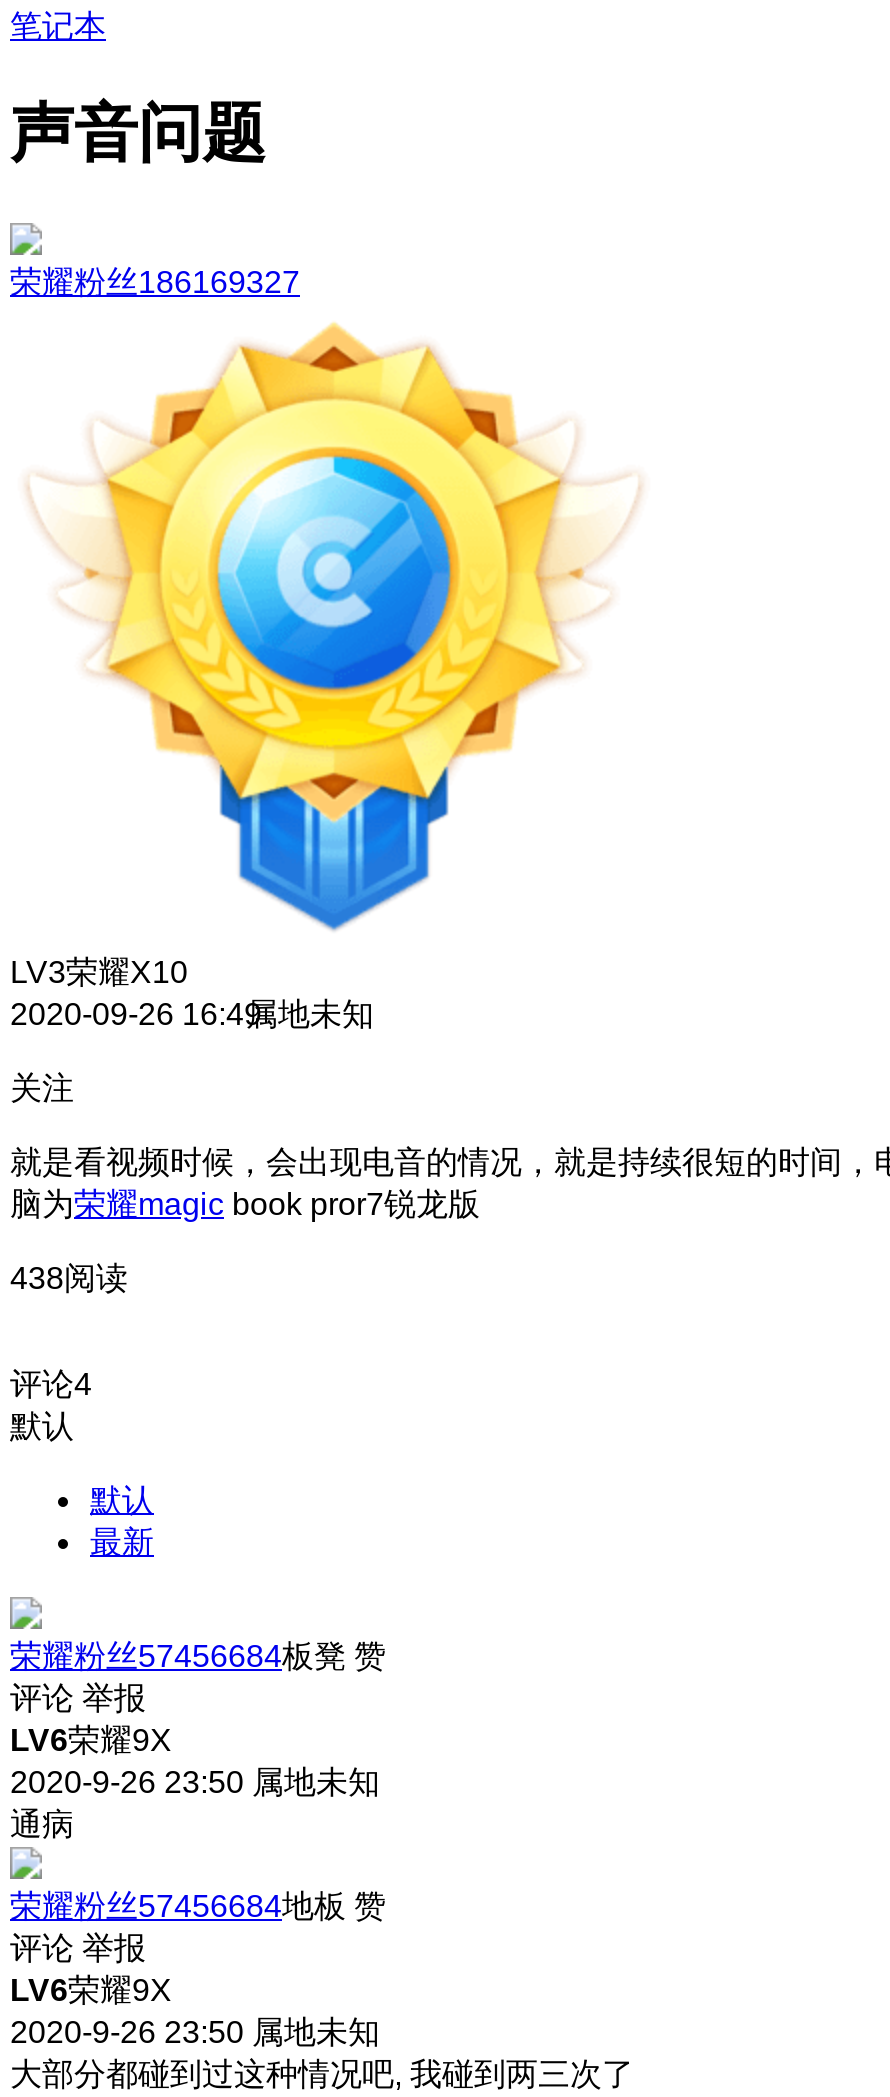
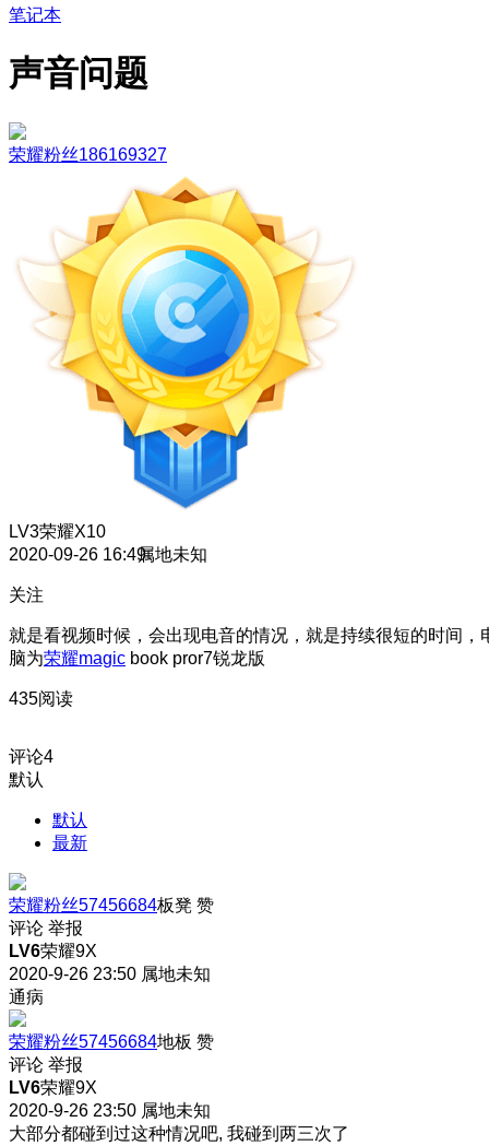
- 438阅读
+ 435阅读
